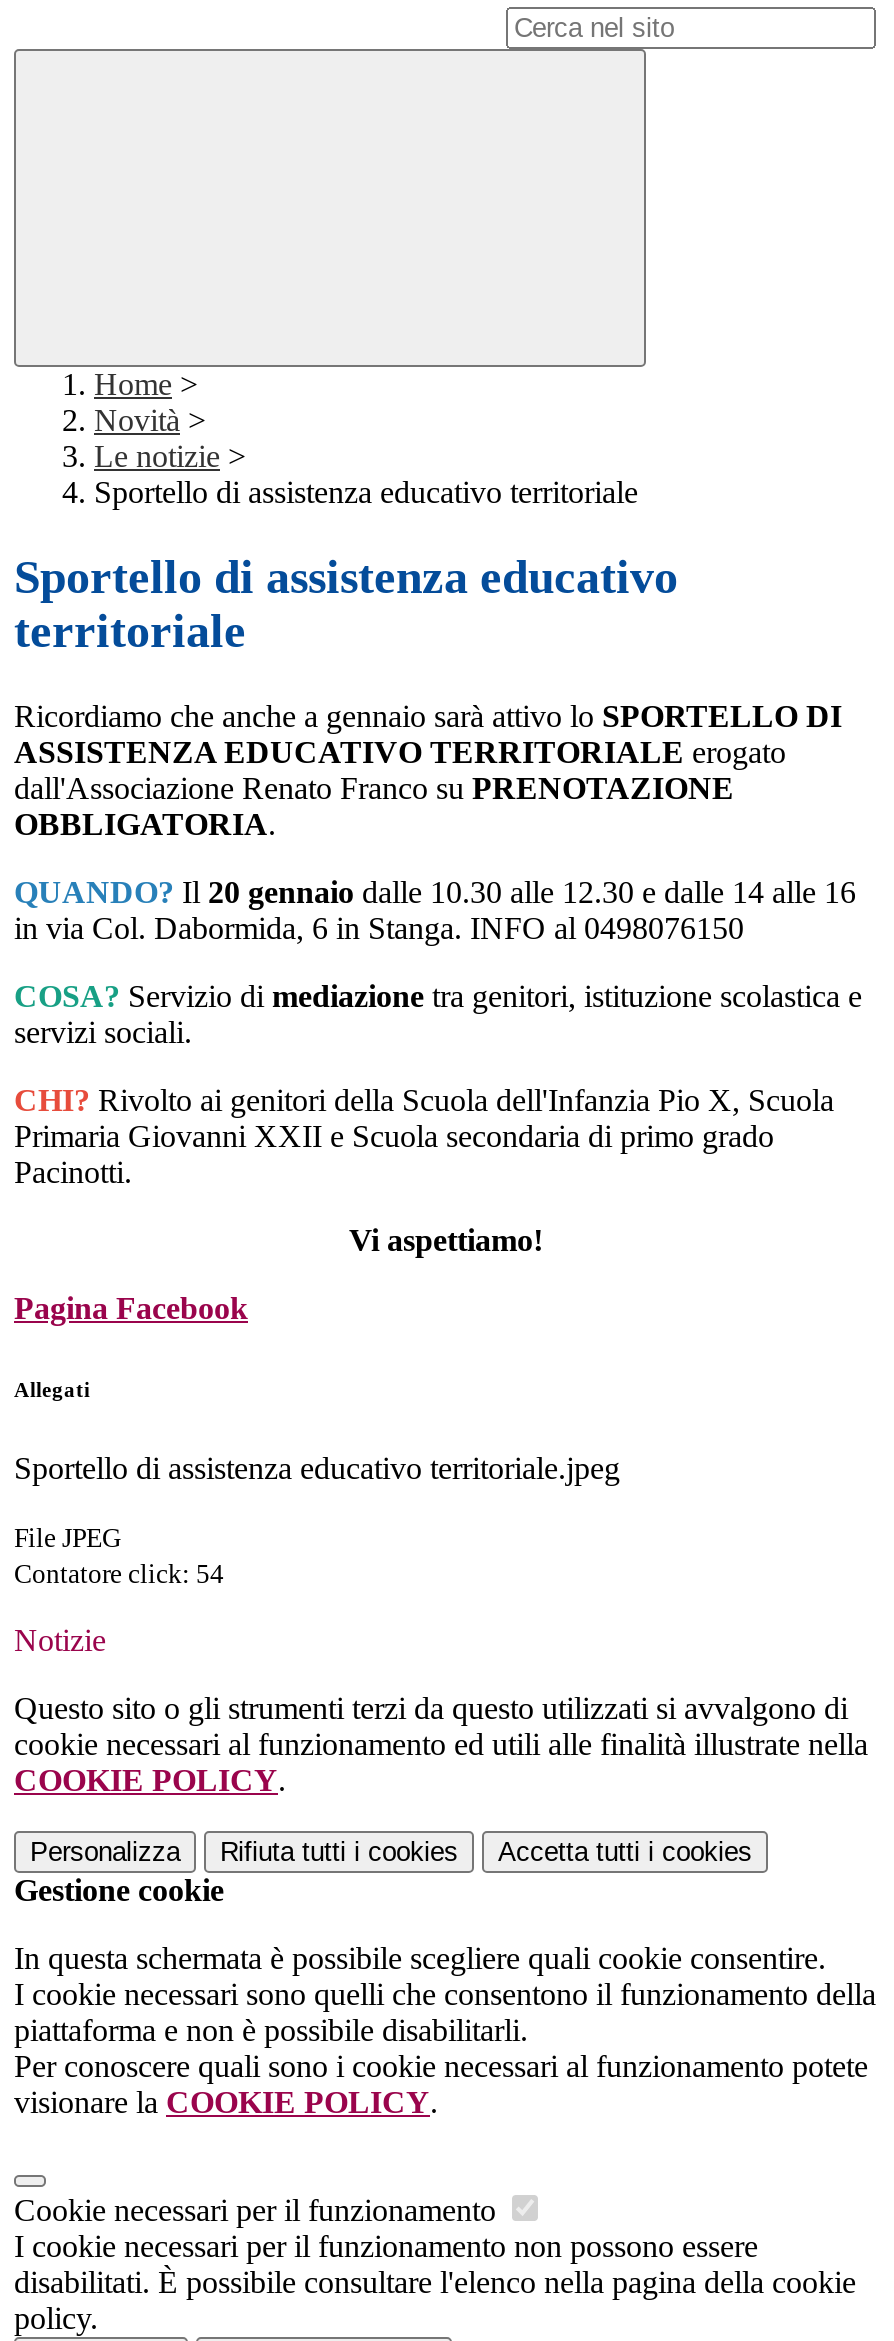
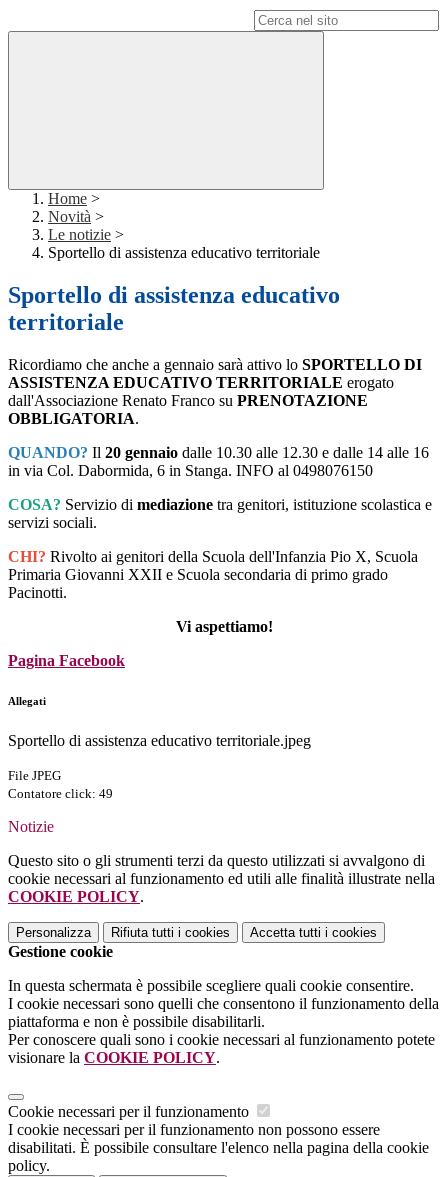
- Contatore click: 54
+ Contatore click: 49
